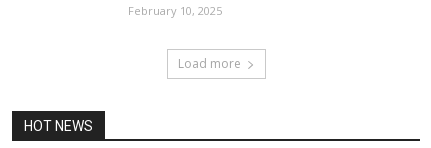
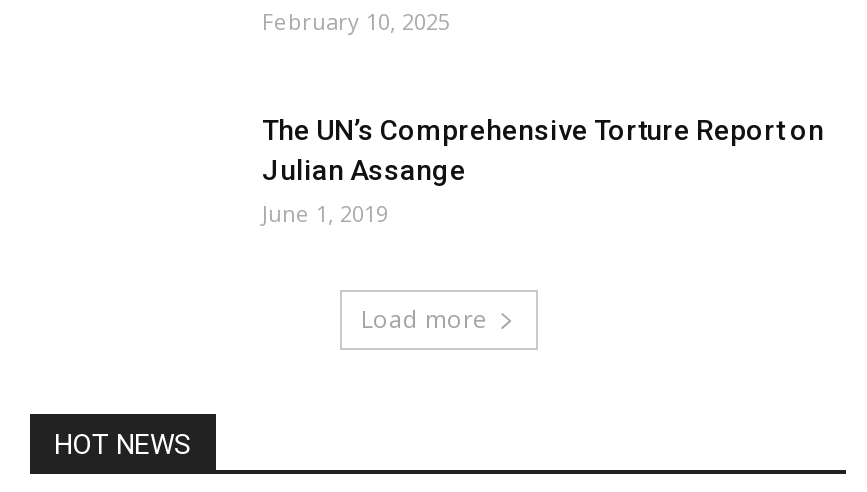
+ The UN’s Comprehensive Torture Report on
+ Julian Assange
+ June 1, 2019
